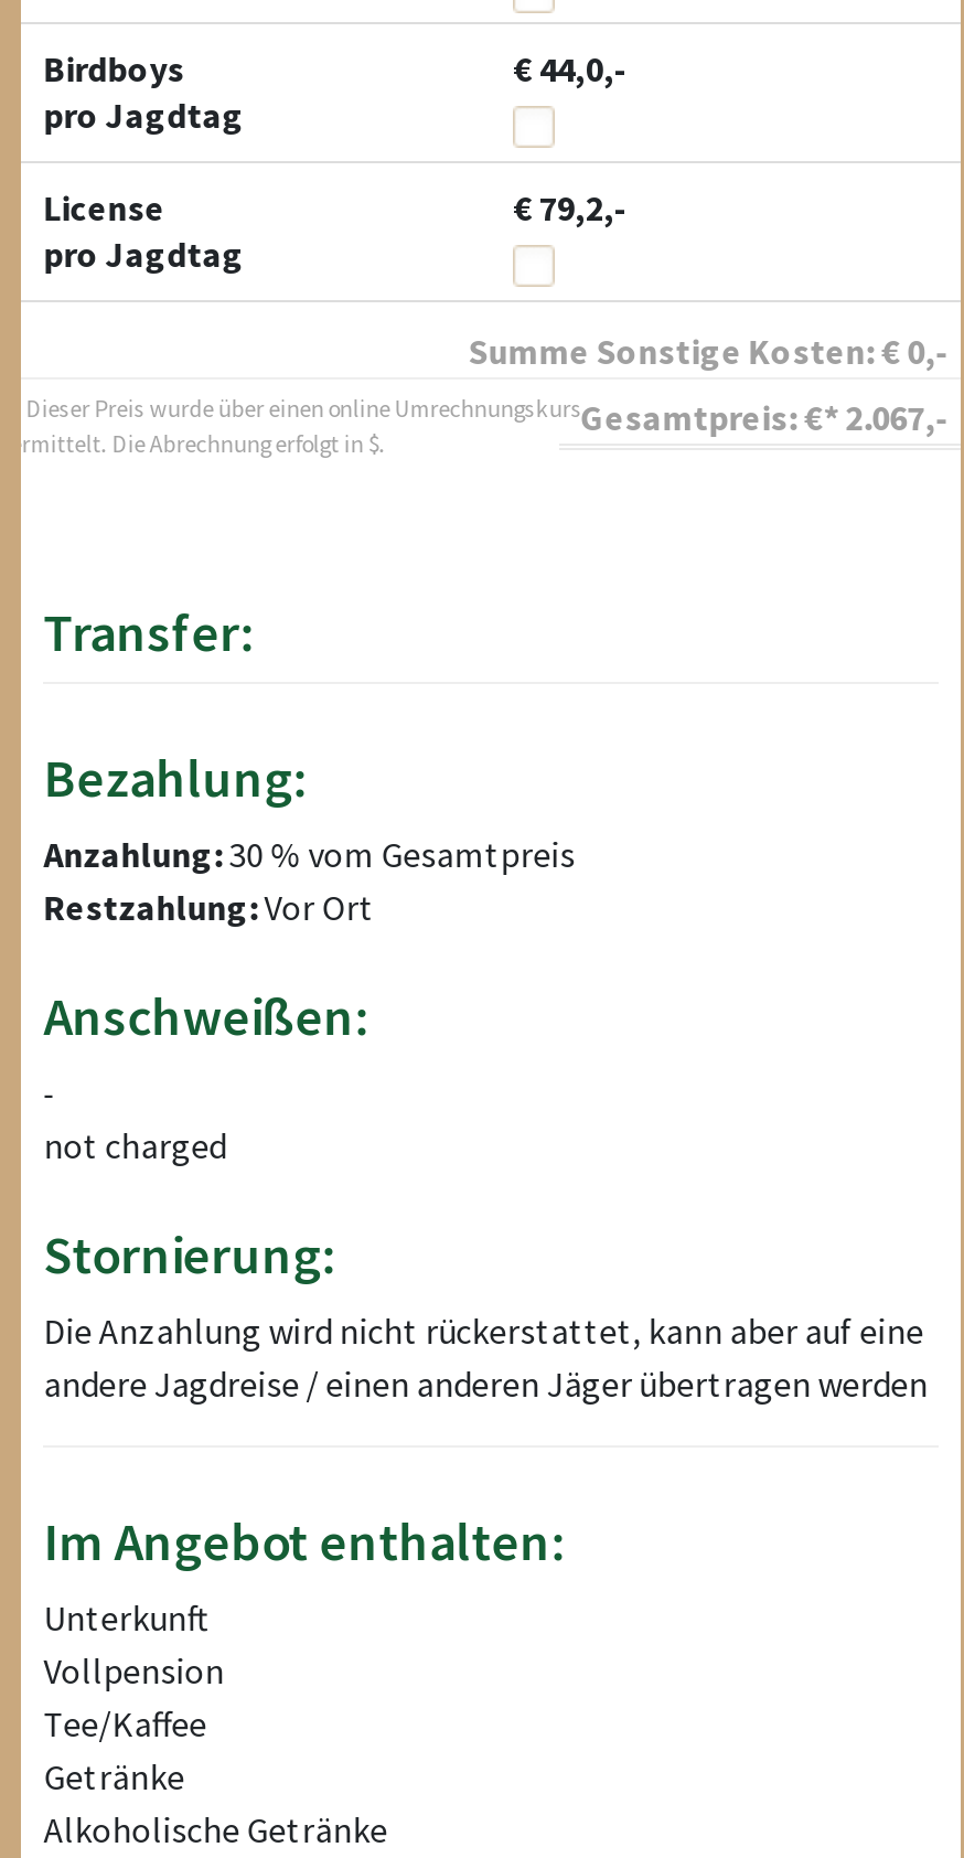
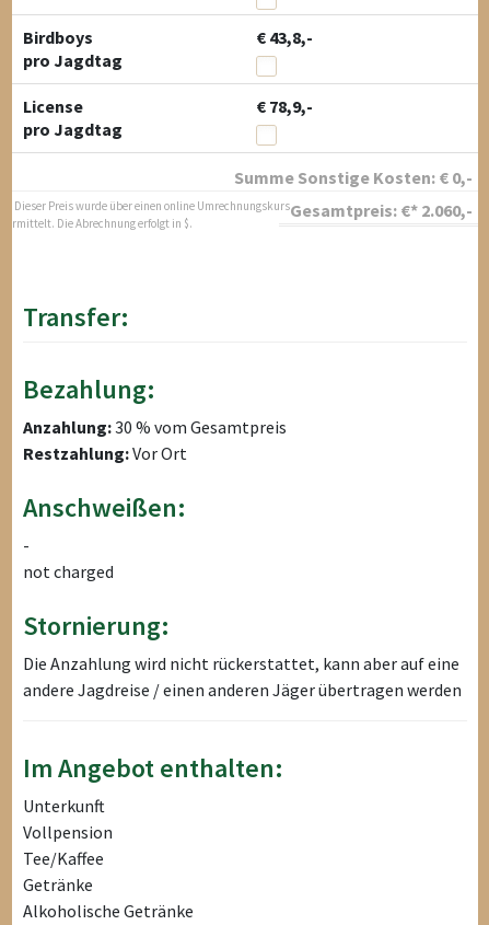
- € 44,0,-
+ € 43,8,-

- € 79,2,-
+ € 78,9,-

- * Dieser Preis wurde über einen online Umrechnungskurs Gesamtpreis:€* 2.067,-
+ * Dieser Preis wurde über einen online Umrechnungskurs Gesamtpreis:€* 2.060,-
